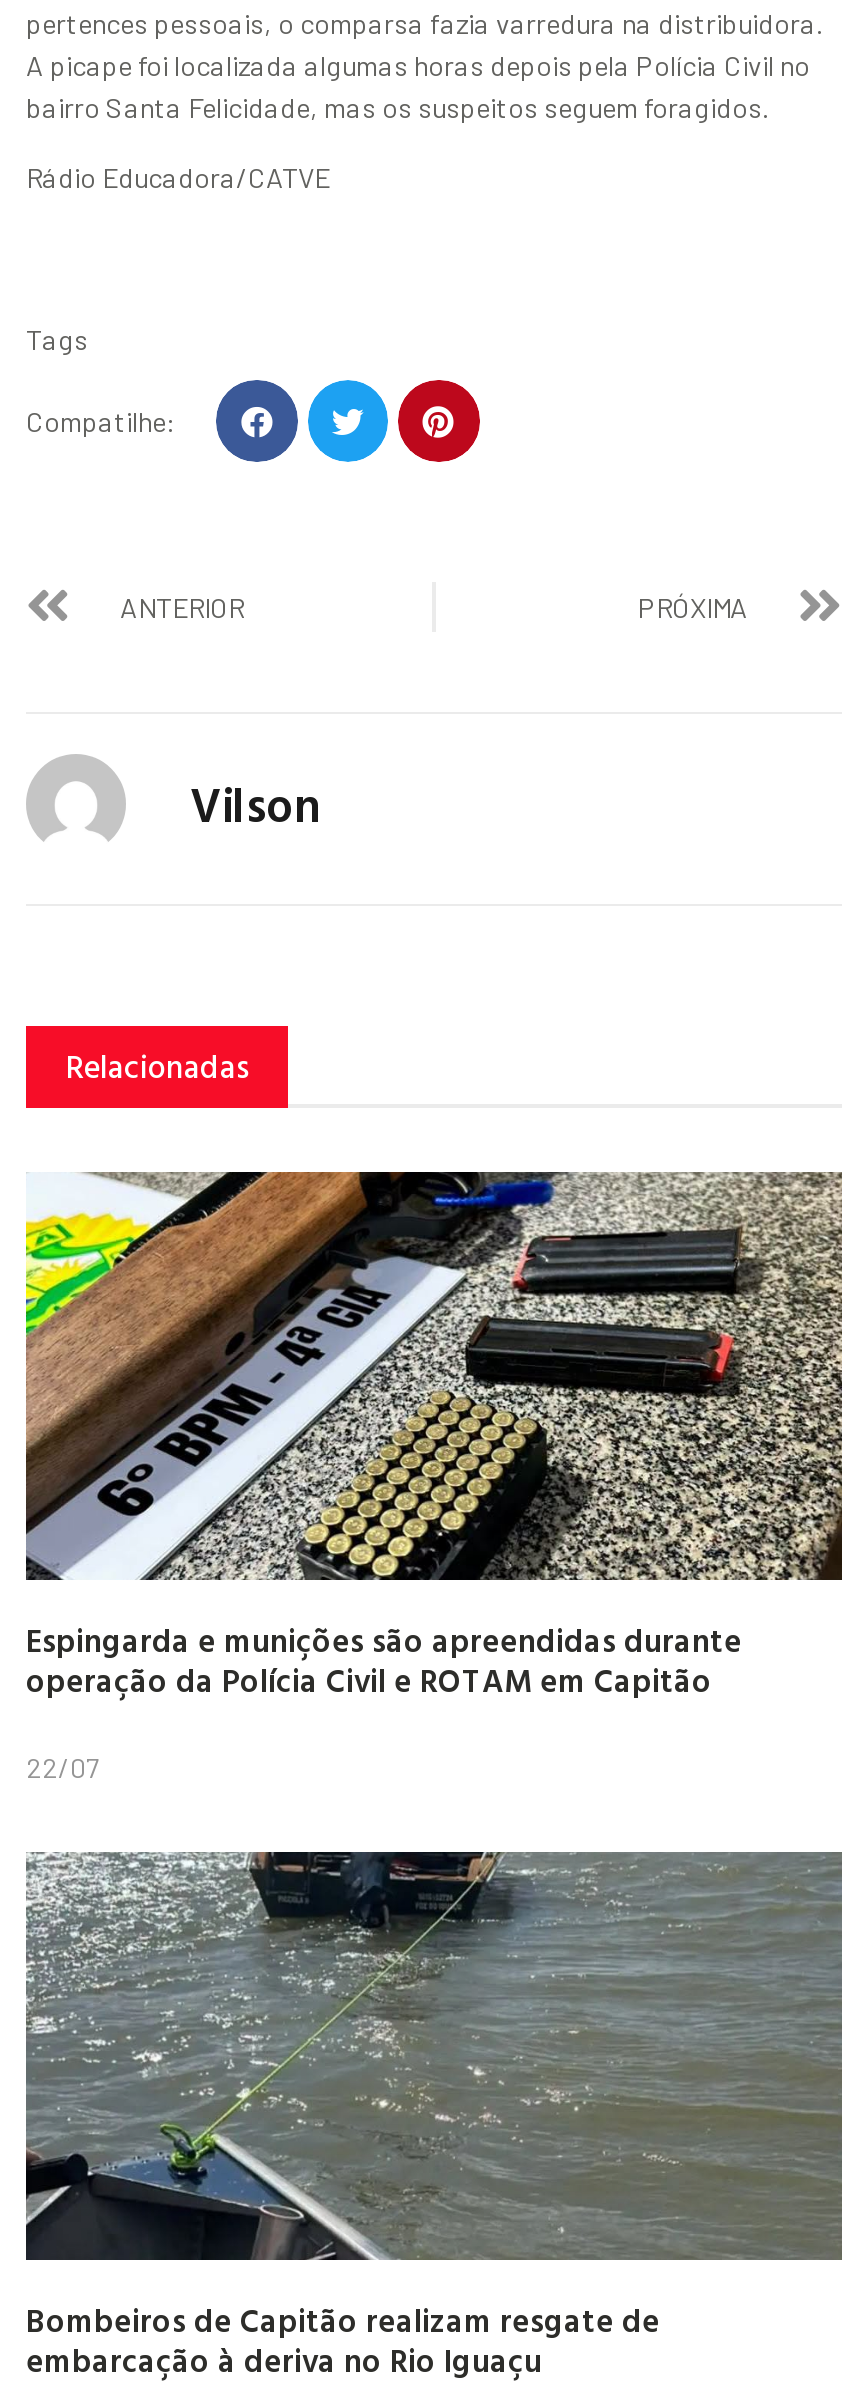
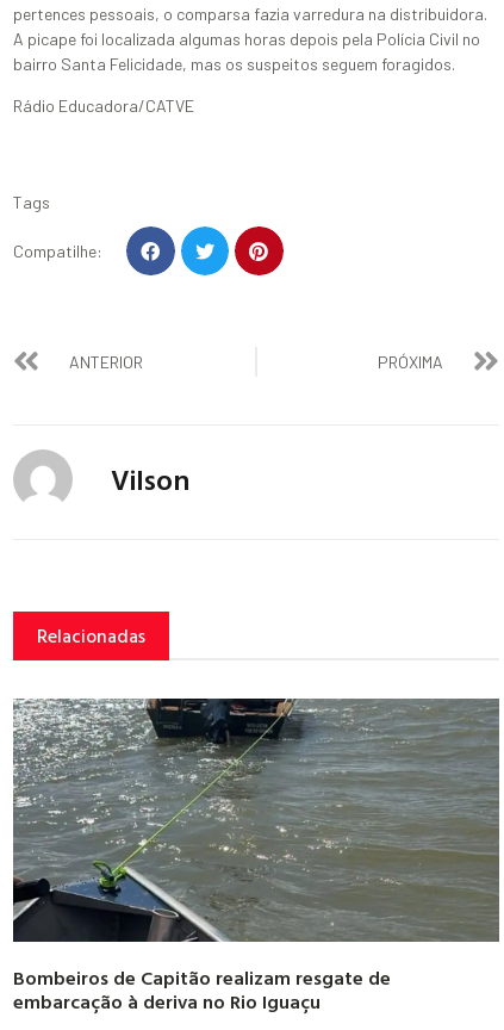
- [image]
- Espingarda e munições são apreendidas durante
- operação da Polícia Civil e ROTAM em Capitão
- 22/07
